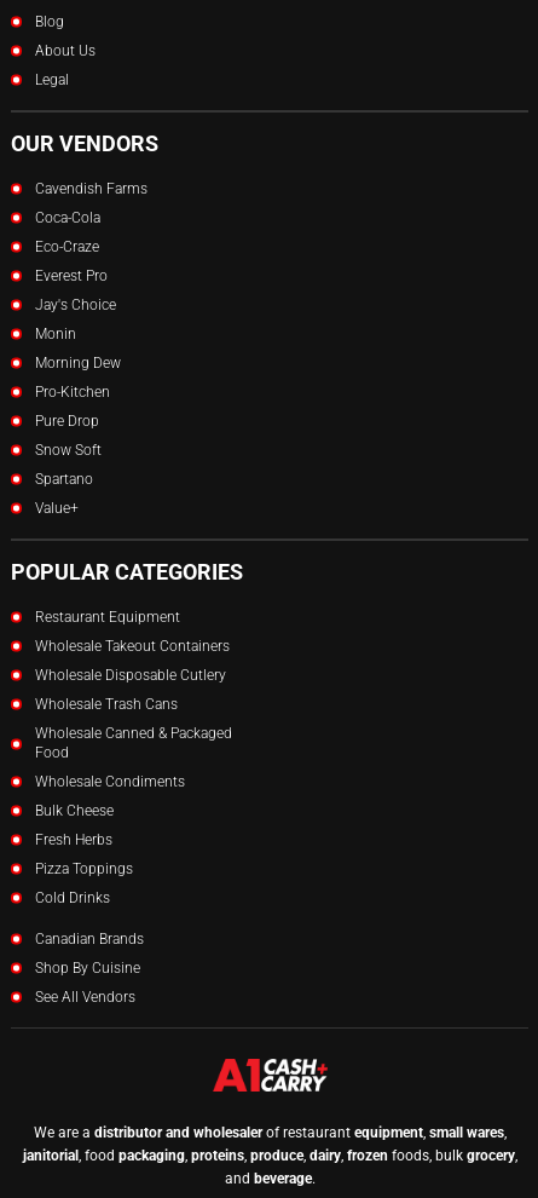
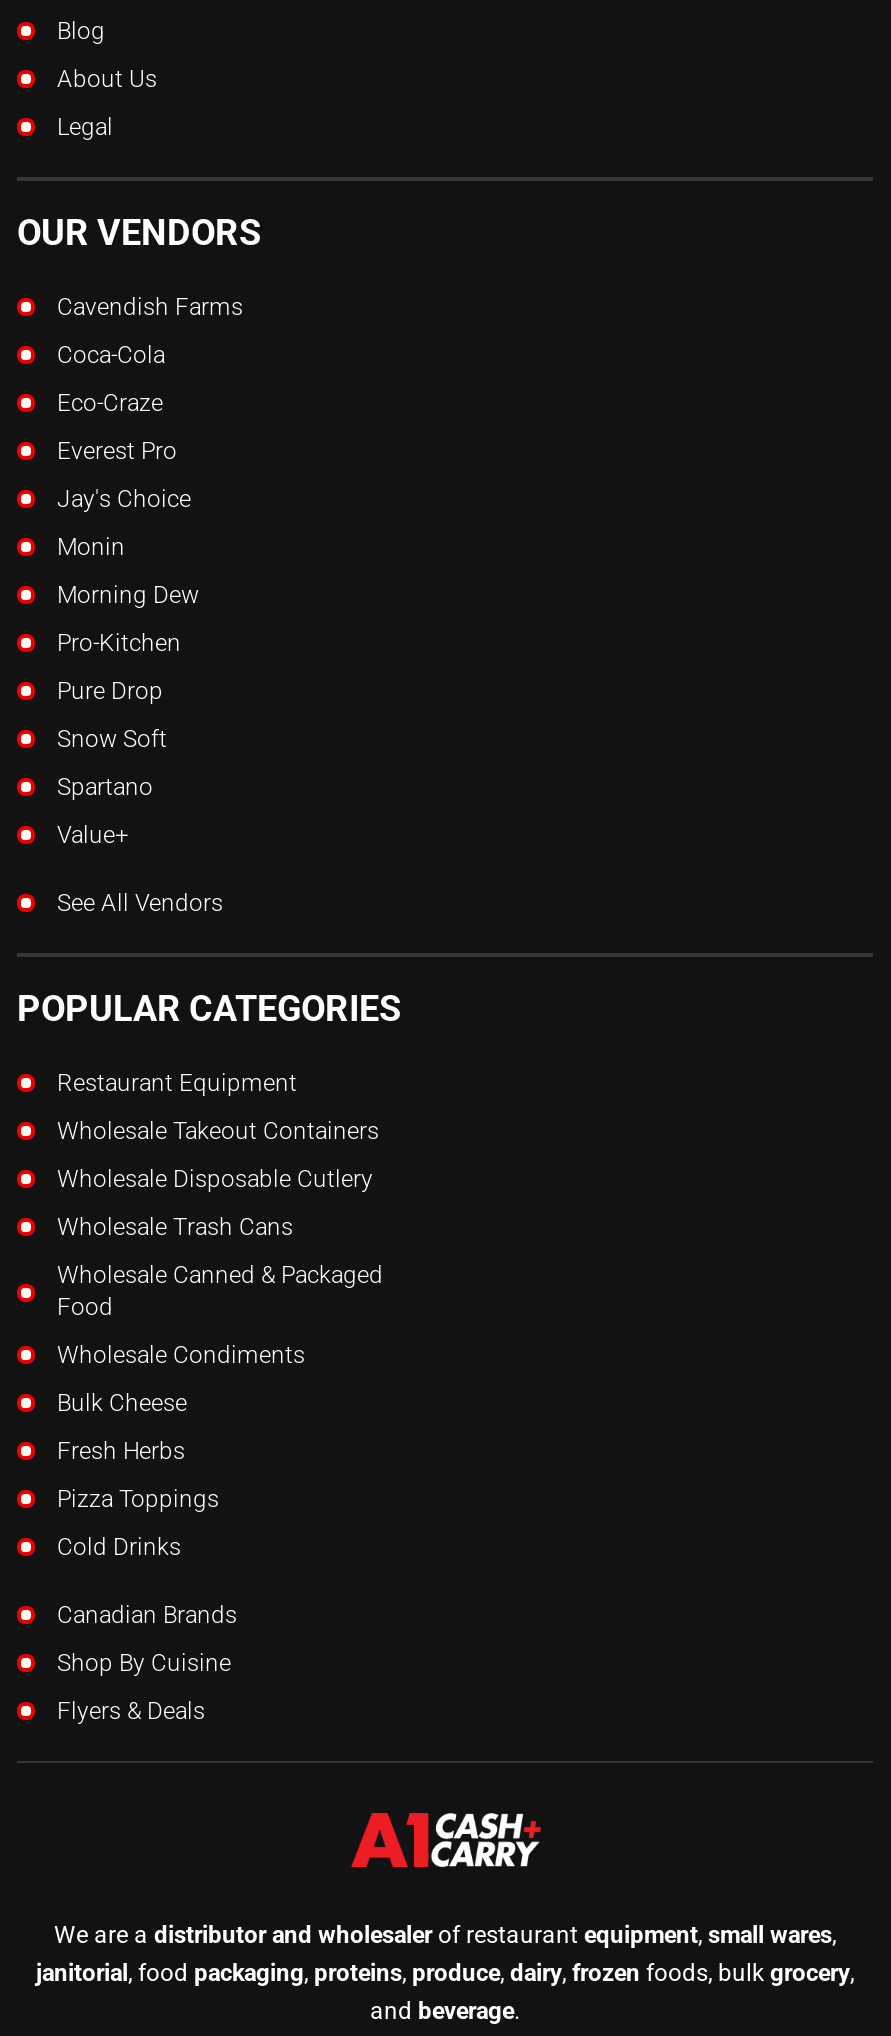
+ Flyers & Deals

moved up: See All Vendors
